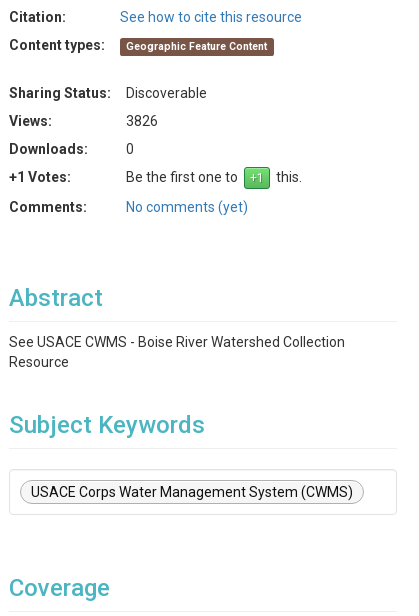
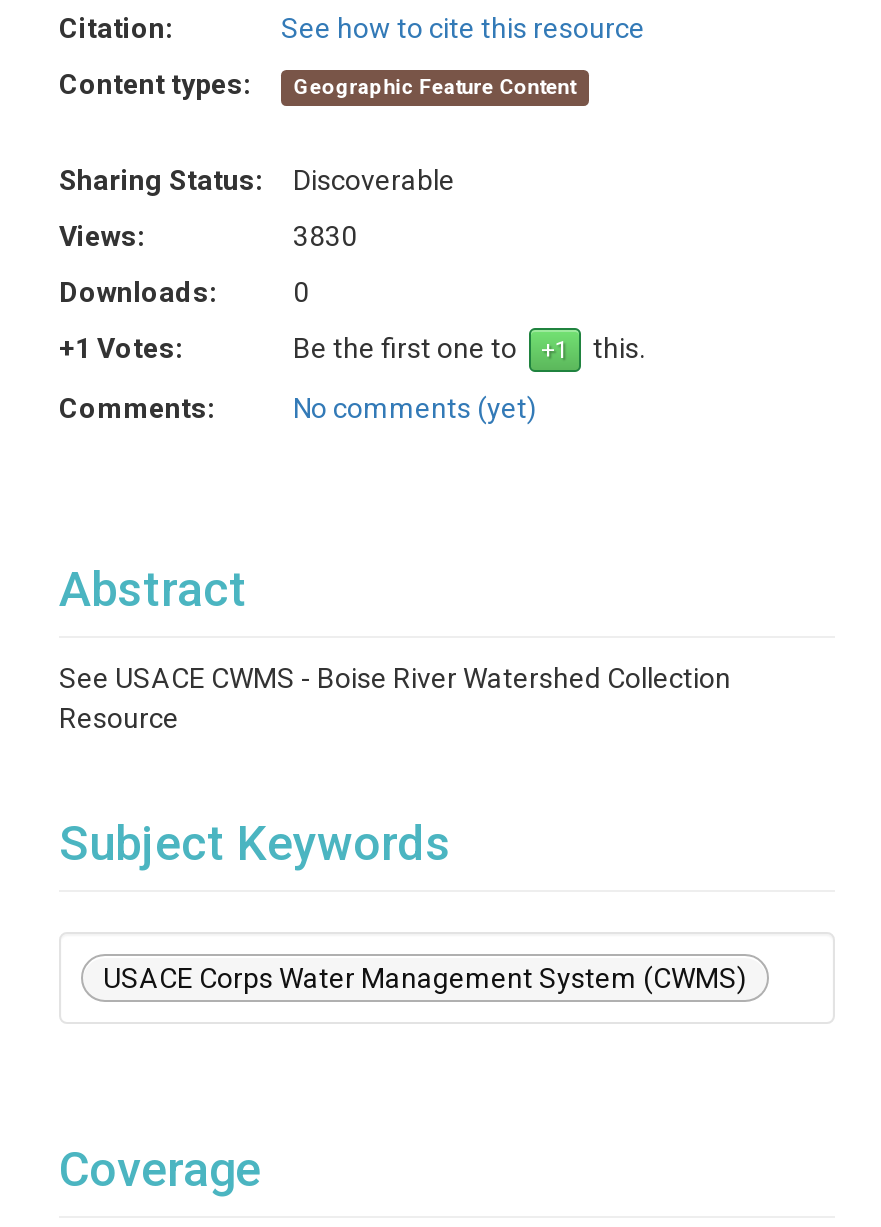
- 3826
+ 3830
